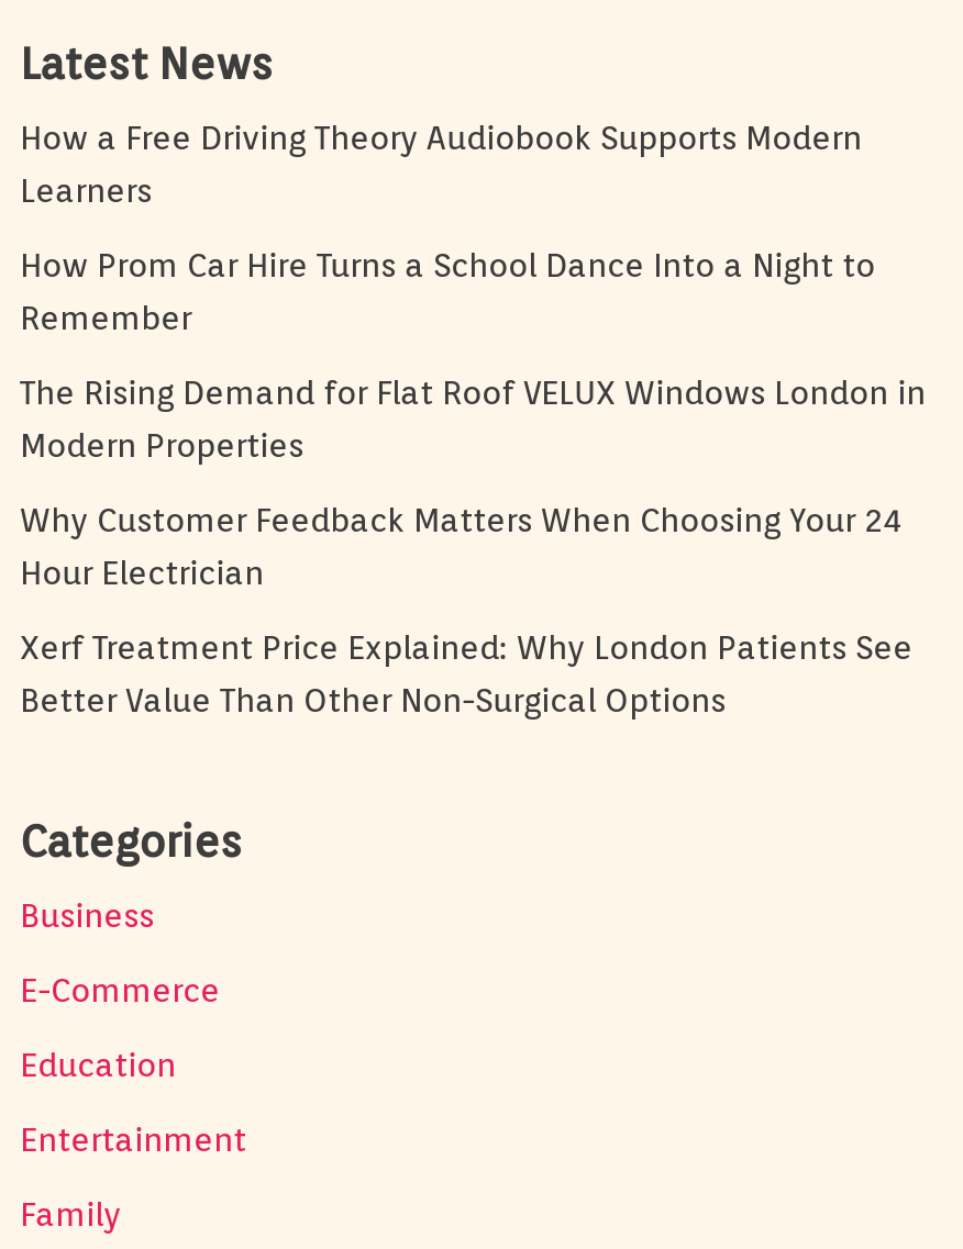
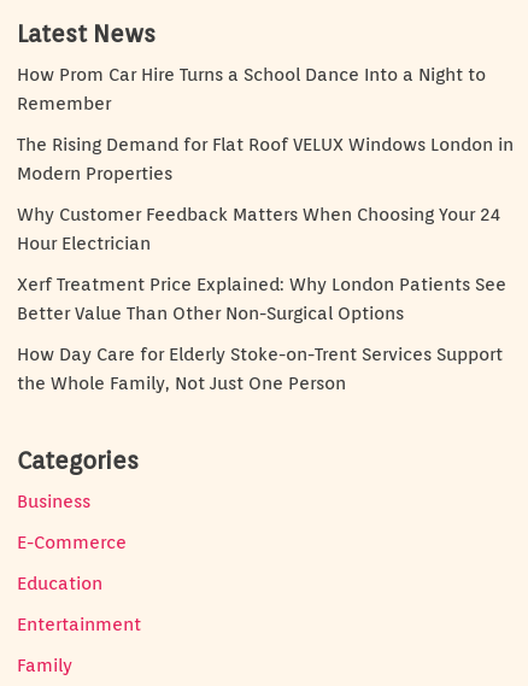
- How a Free Driving Theory Audiobook Supports Modern
- Learners

moved up: How Prom Car Hire Turns a School Dance Into a Night to | Remember | The Rising Demand for Flat Roof VELUX Windows London in | Modern Properties | Why Customer Feedback Matters When Choosing Your 24 | Hour Electrician | Xerf Treatment Price Explained: Why London Patients See | Better Value Than Other Non-Surgical Options

+ How Day Care for Elderly Stoke-on-Trent Services Support
+ the Whole Family, Not Just One Person
